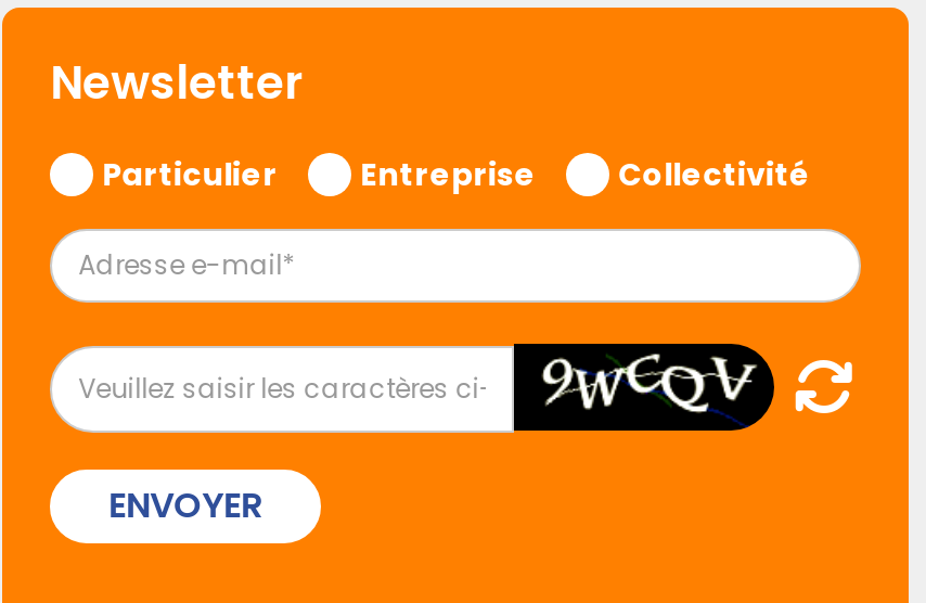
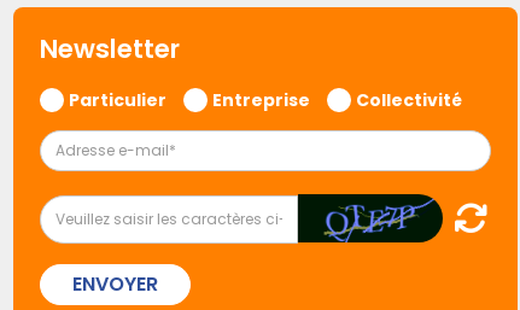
- [image]
+ [image]
